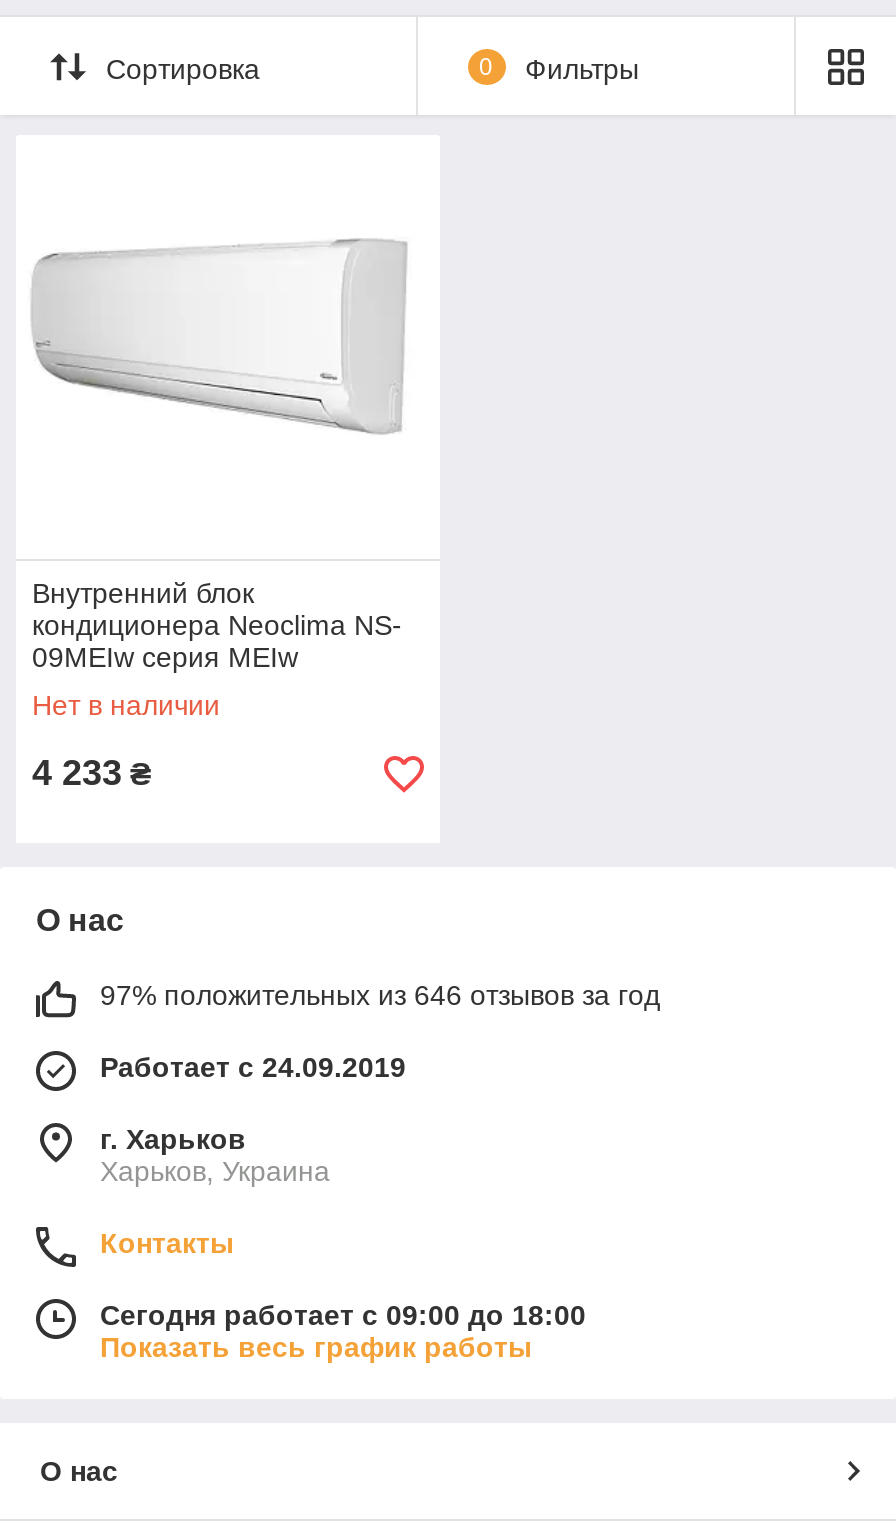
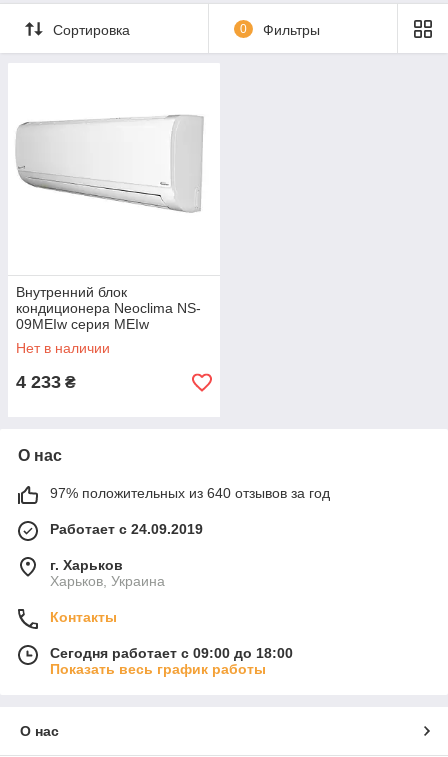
- 97% положительных из 646 отзывов за год
+ 97% положительных из 640 отзывов за год
